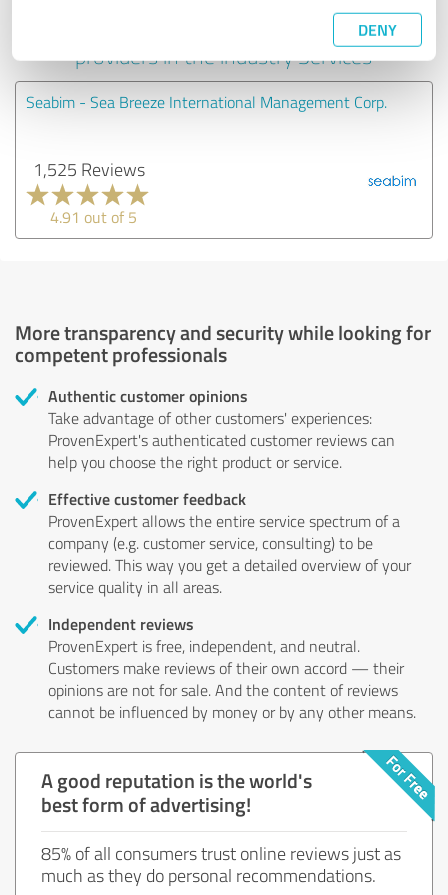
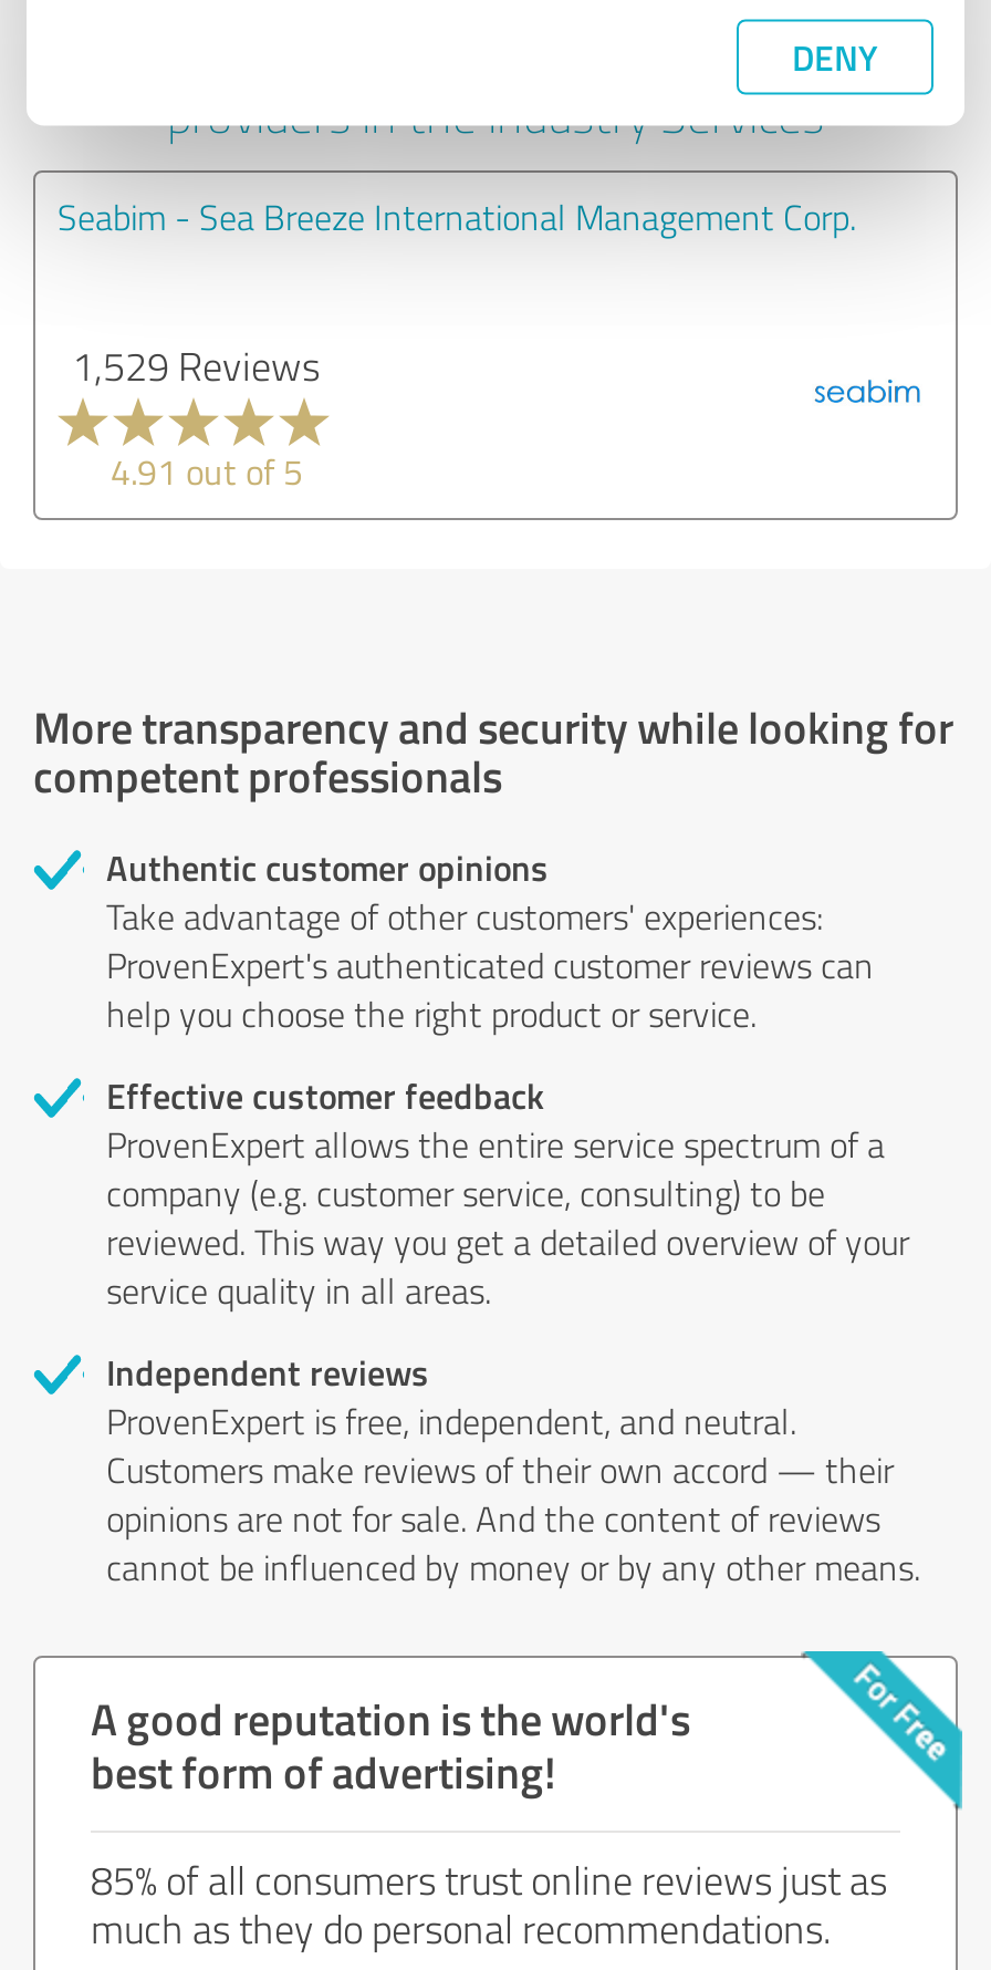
- 1,525 Reviews
+ 1,529 Reviews
